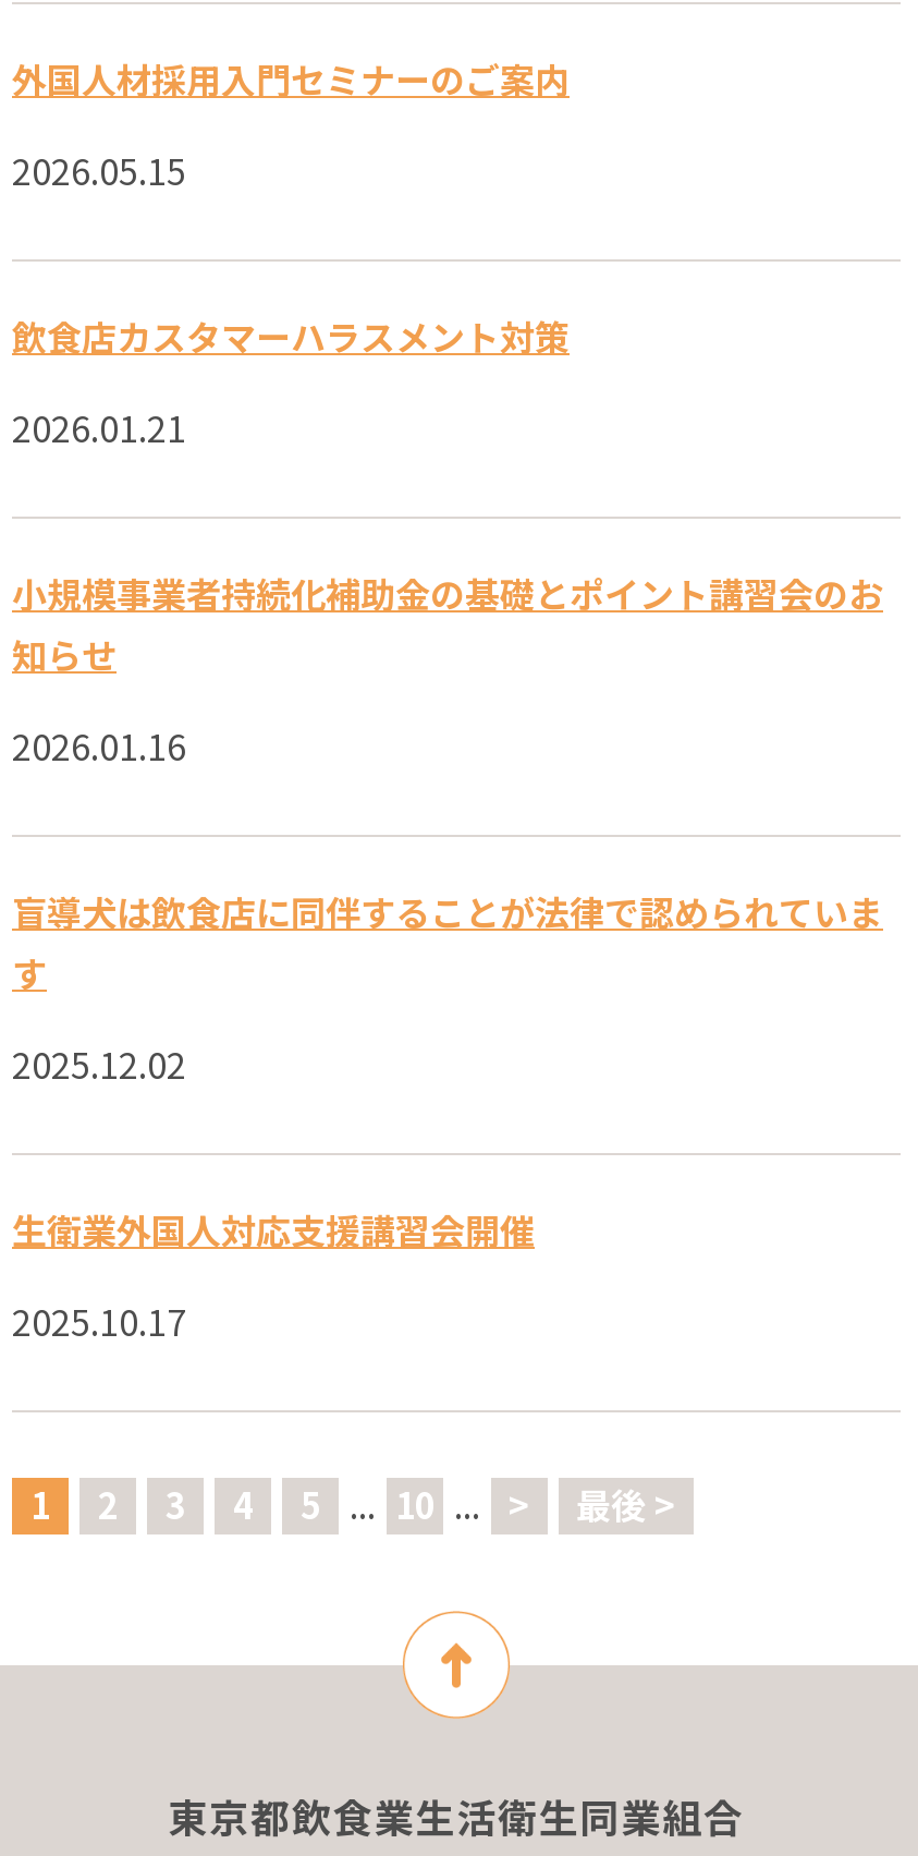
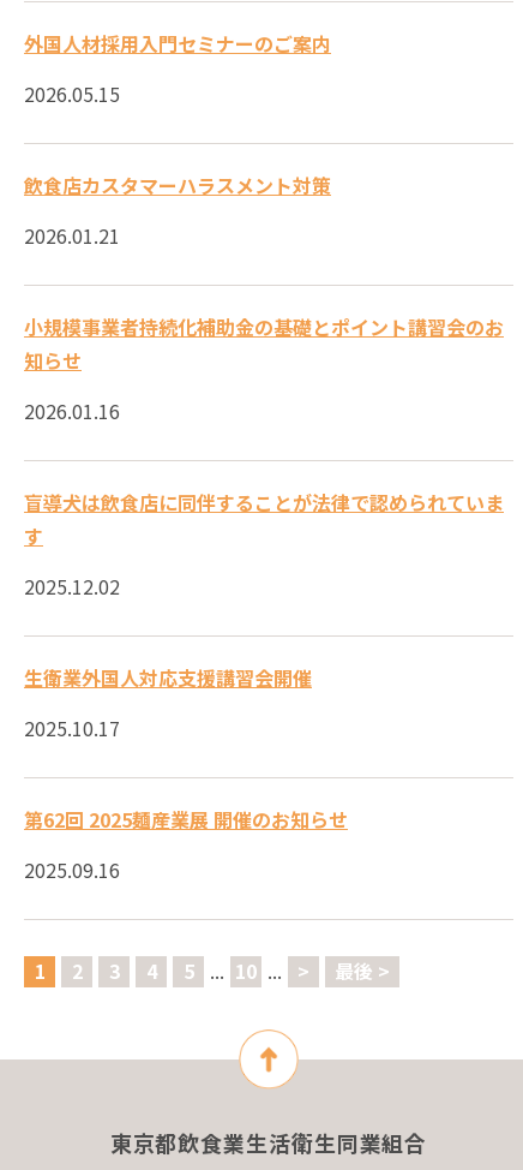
+ 第62回 2025麺産業展 開催のお知らせ
+ 2025.09.16
